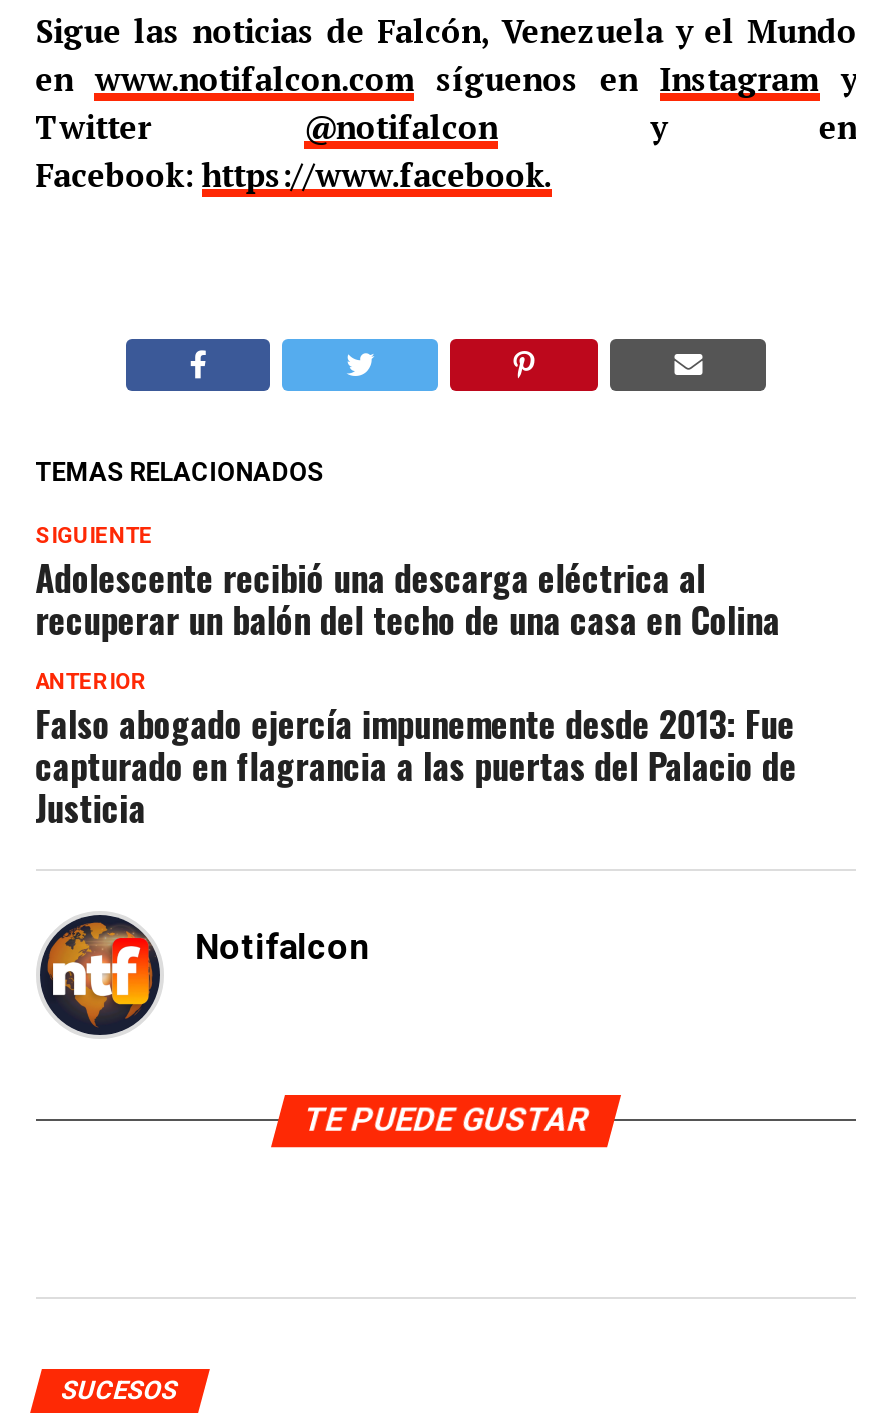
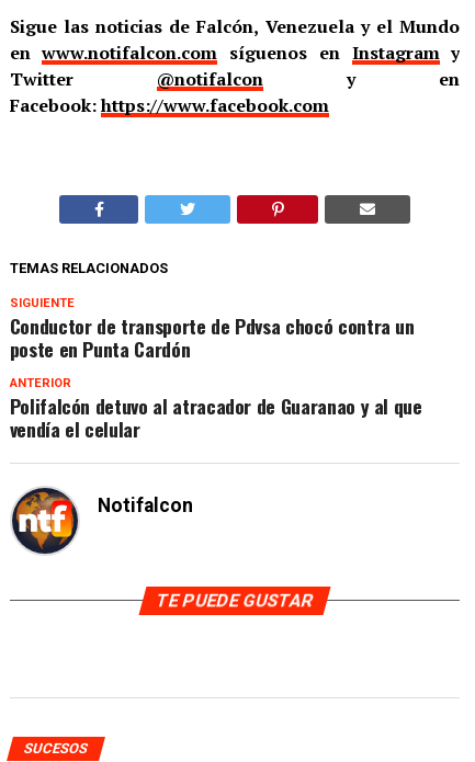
- Facebook: https://www.facebook.
+ Facebook: https://www.facebook.com

- Adolescente recibió una descarga eléctrica al
- recuperar un balón del techo de una casa en Colina
+ Conductor de transporte de Pdvsa chocó contra un
+ poste en Punta Cardón

- Falso abogado ejercía impunemente desde 2013: Fue
- capturado en flagrancia a las puertas del Palacio de
- Justicia
+ Polifalcón detuvo al atracador de Guaranao y al que
+ vendía el celular
